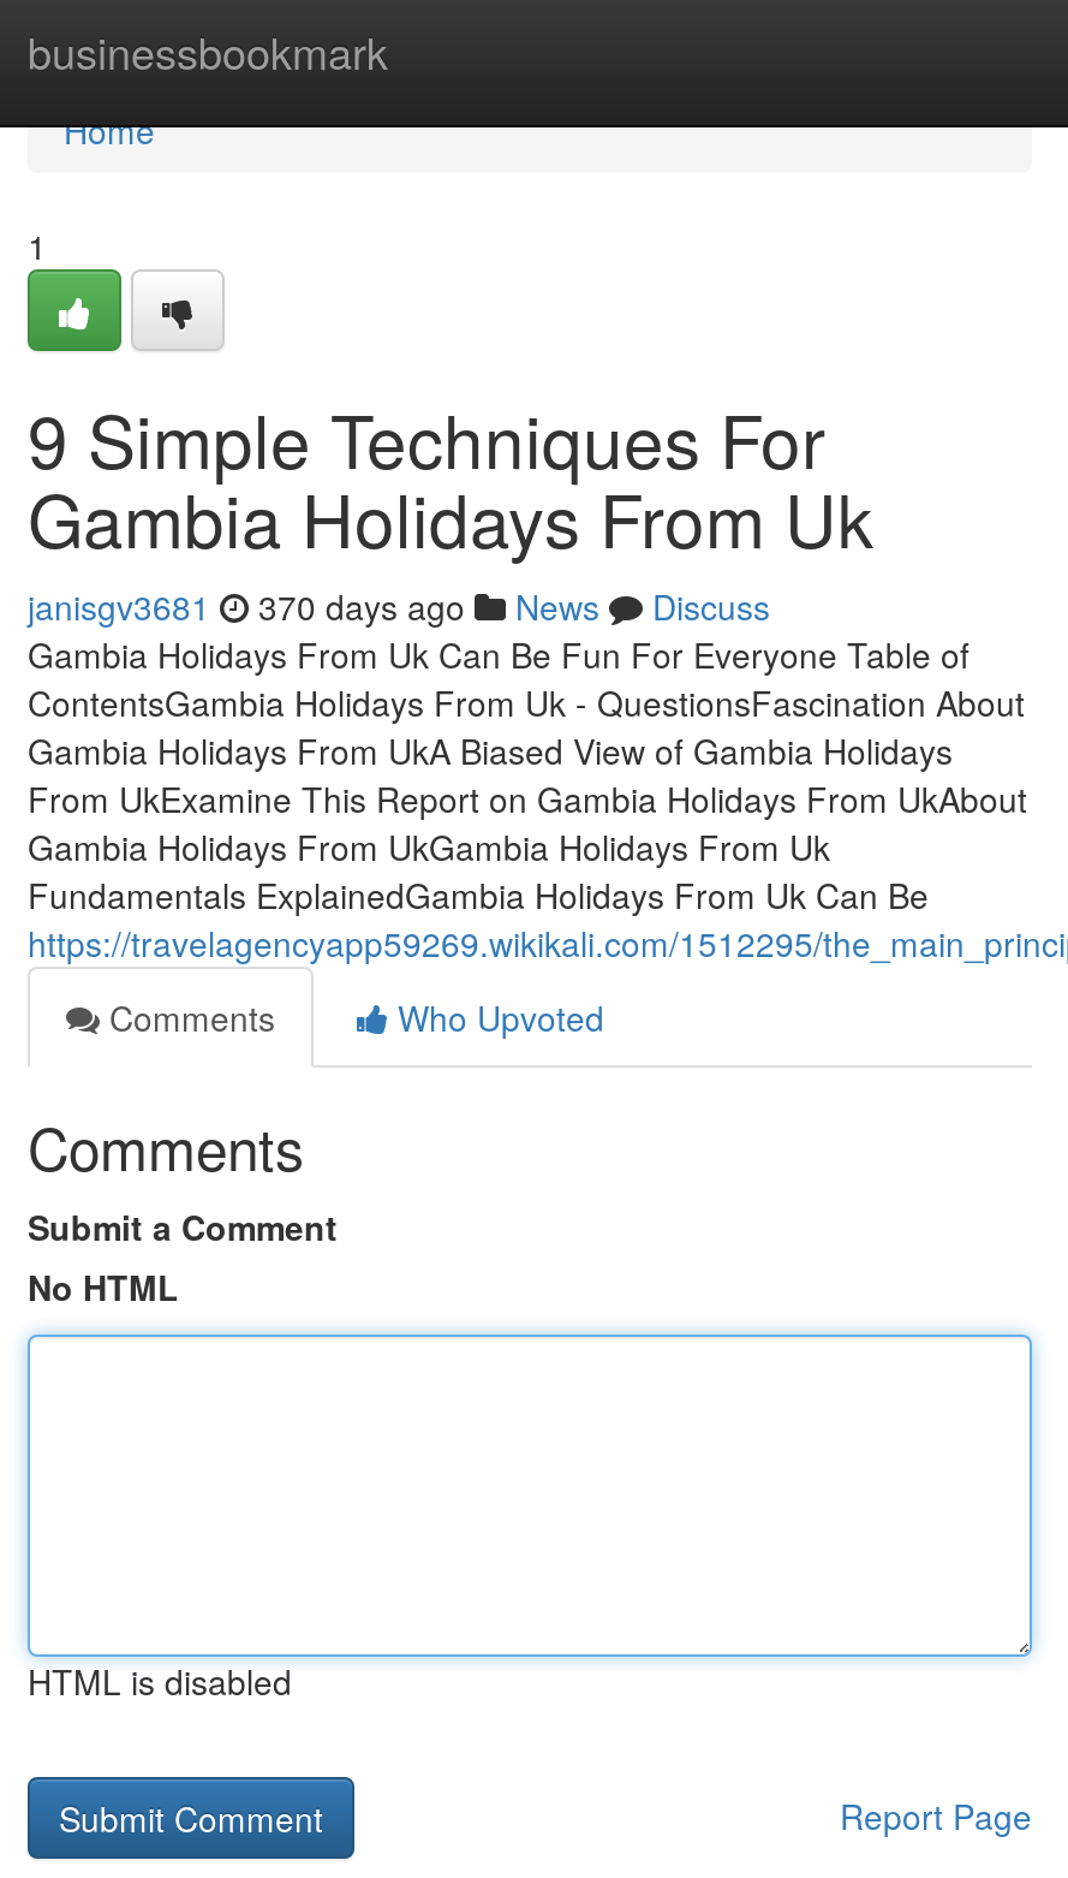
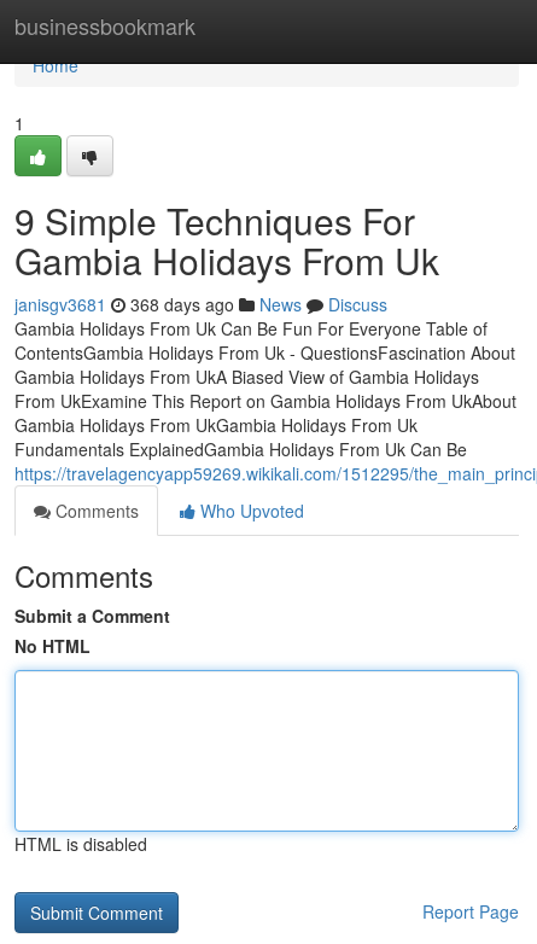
- janisgv3681 370 days ago News Discuss
+ janisgv3681 368 days ago News Discuss
